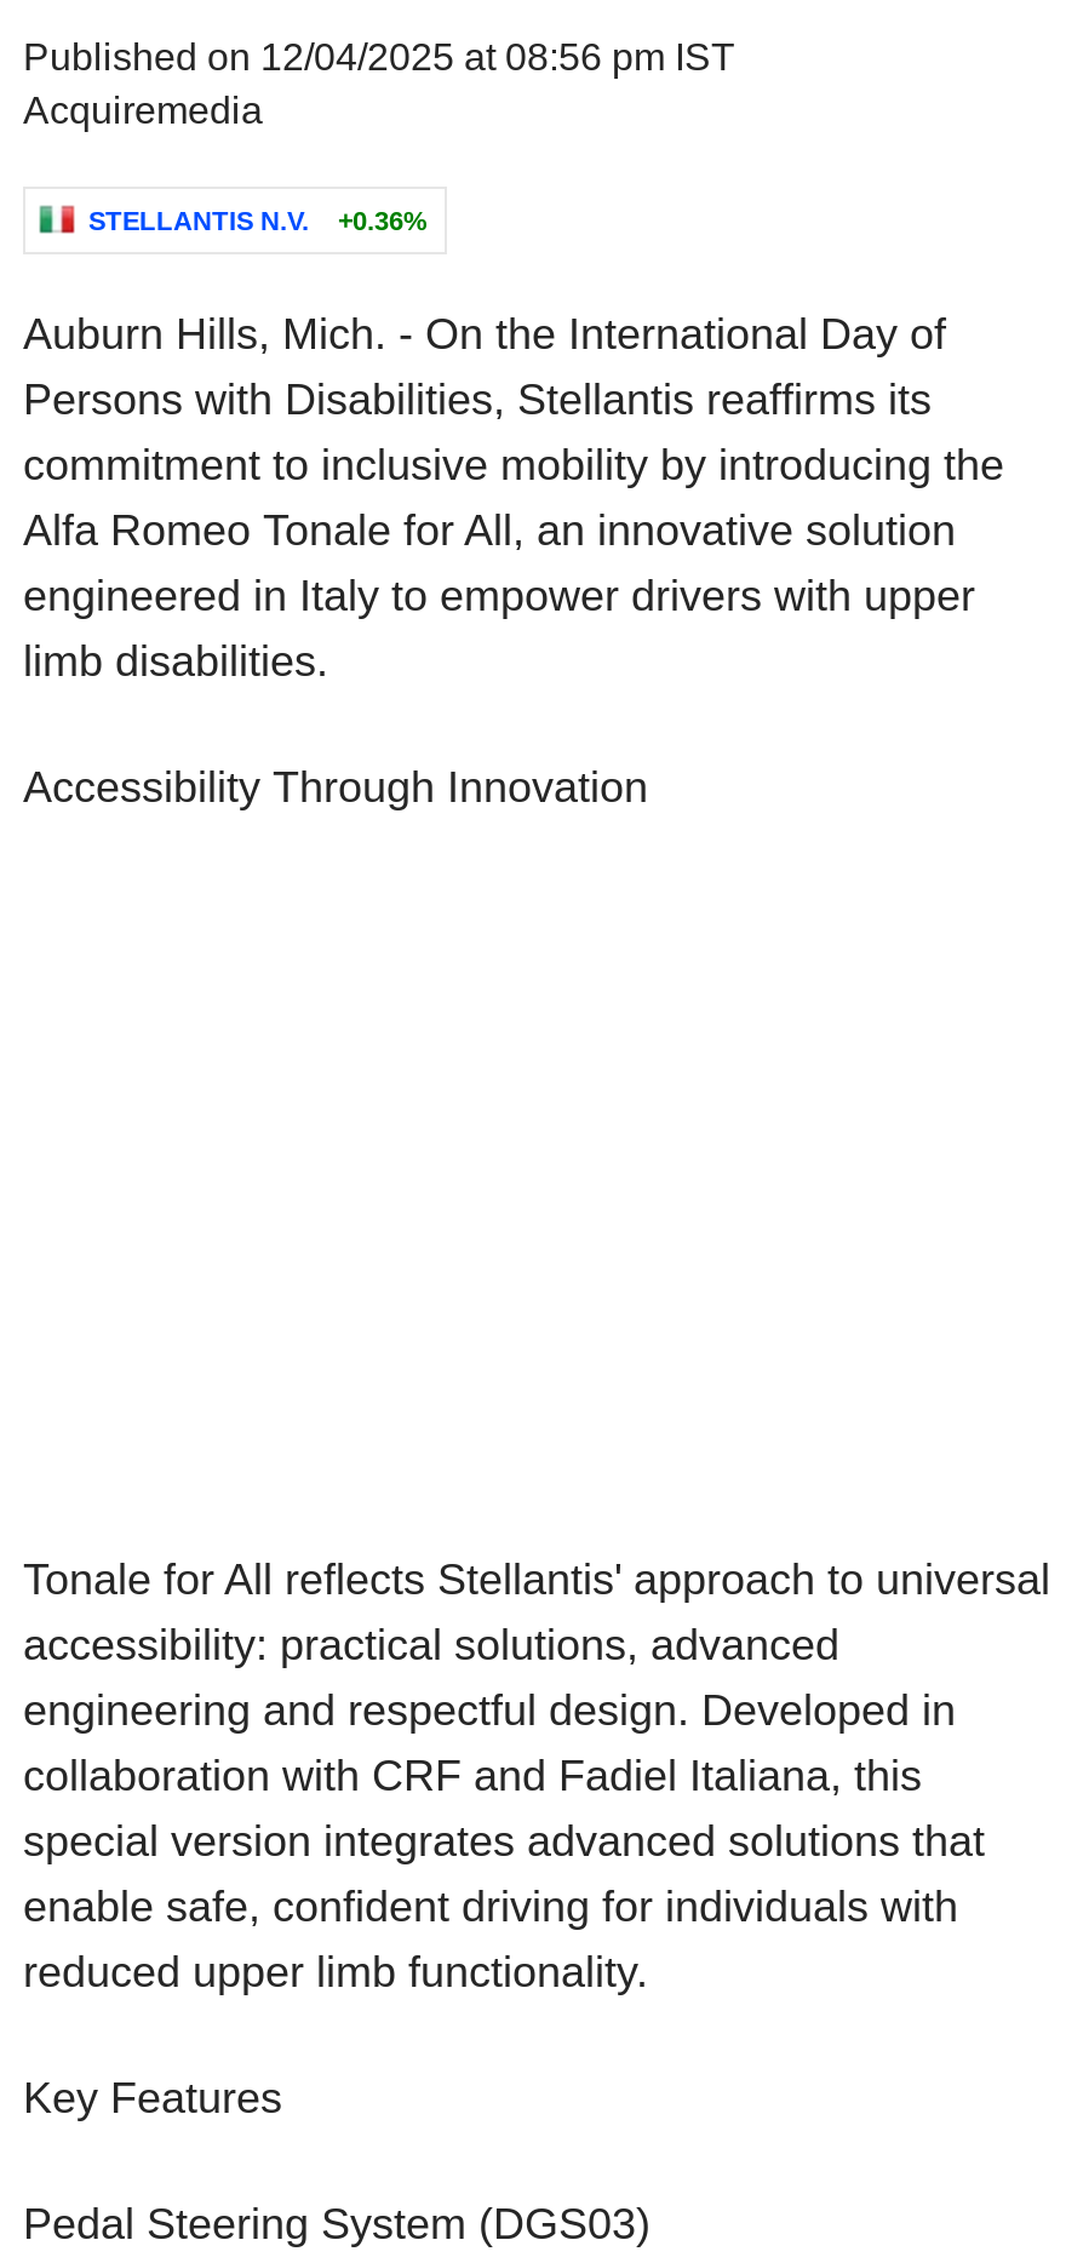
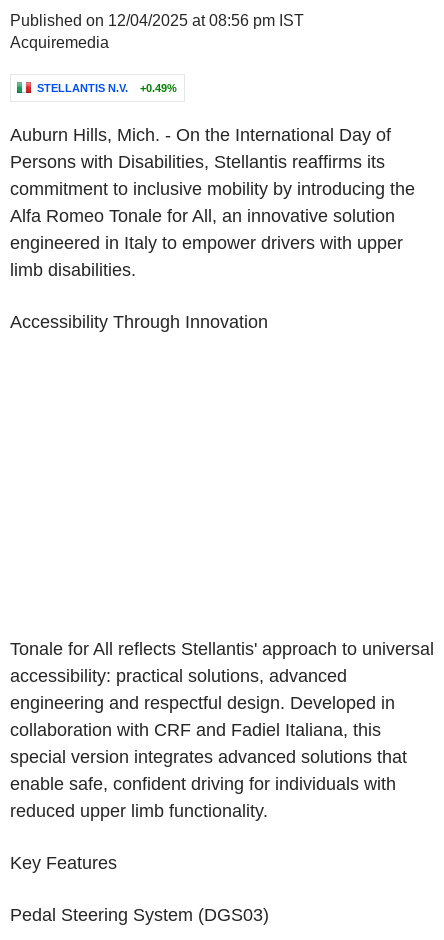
- STELLANTIS N.V. +0.36%
+ STELLANTIS N.V. +0.49%
